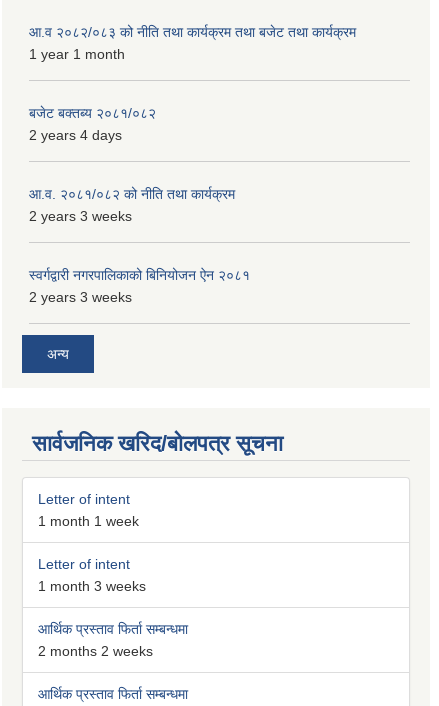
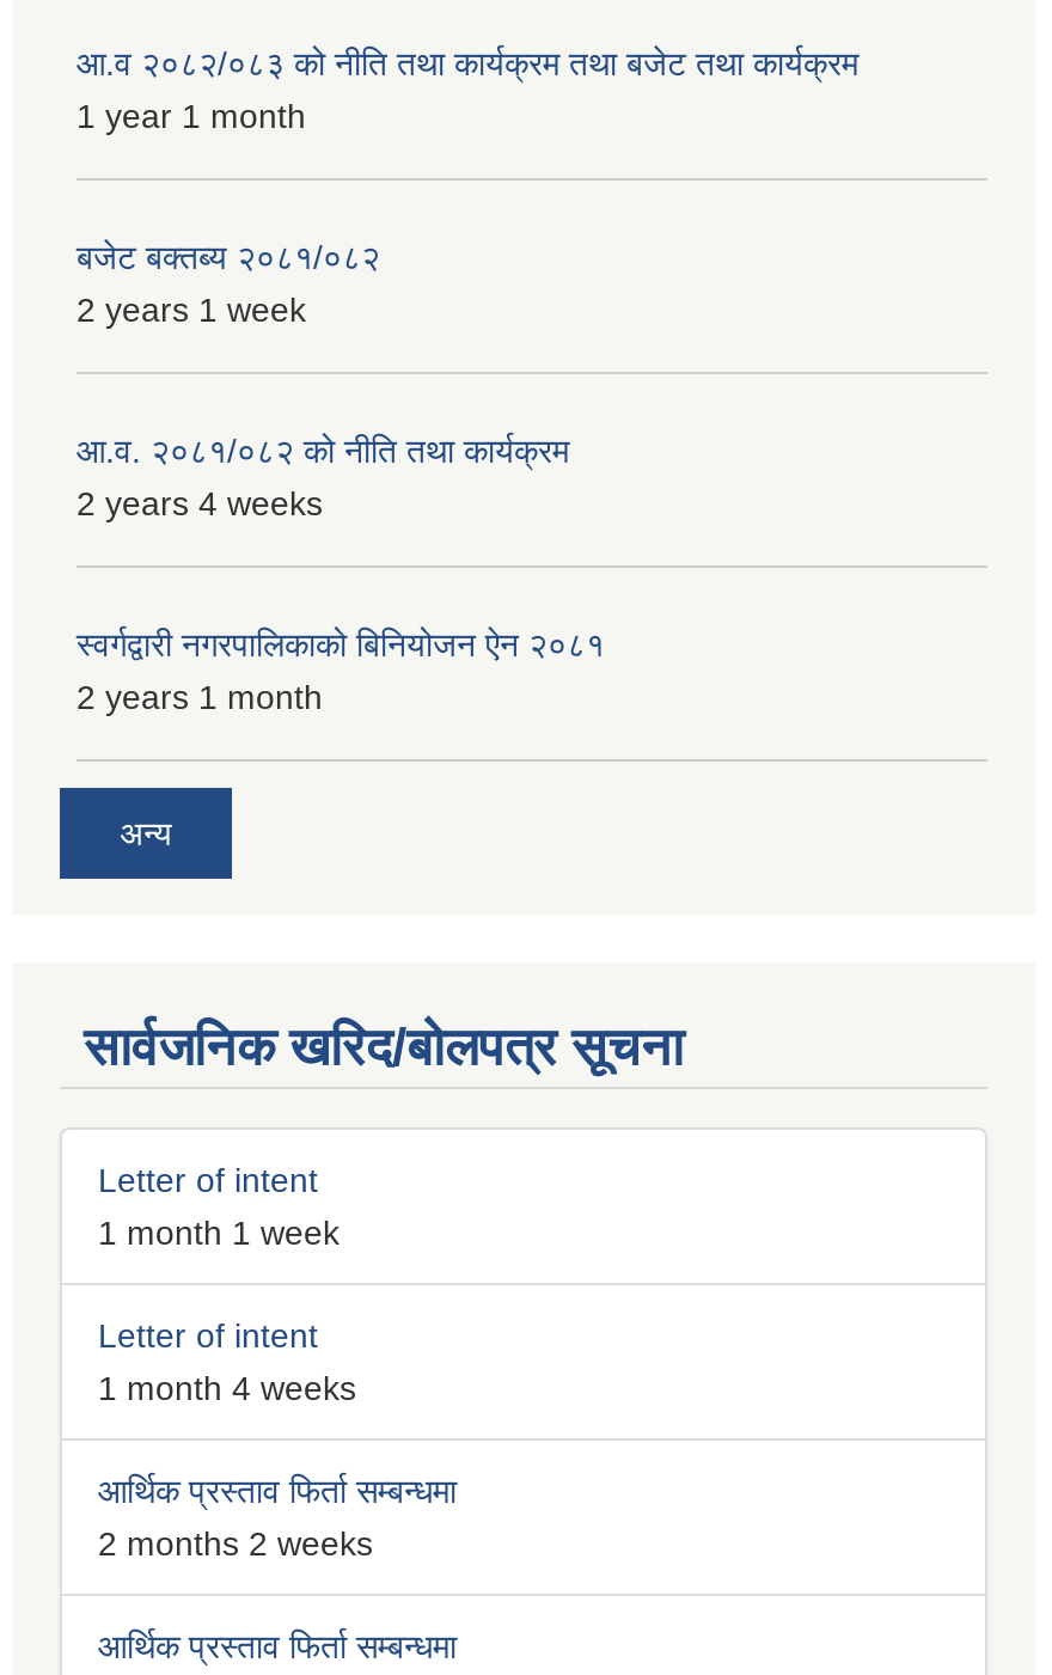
- 2 years 4 days
+ 2 years 1 week

- 2 years 3 weeks
+ 2 years 4 weeks

- 2 years 3 weeks
+ 2 years 1 month

- 1 month 3 weeks
+ 1 month 4 weeks
